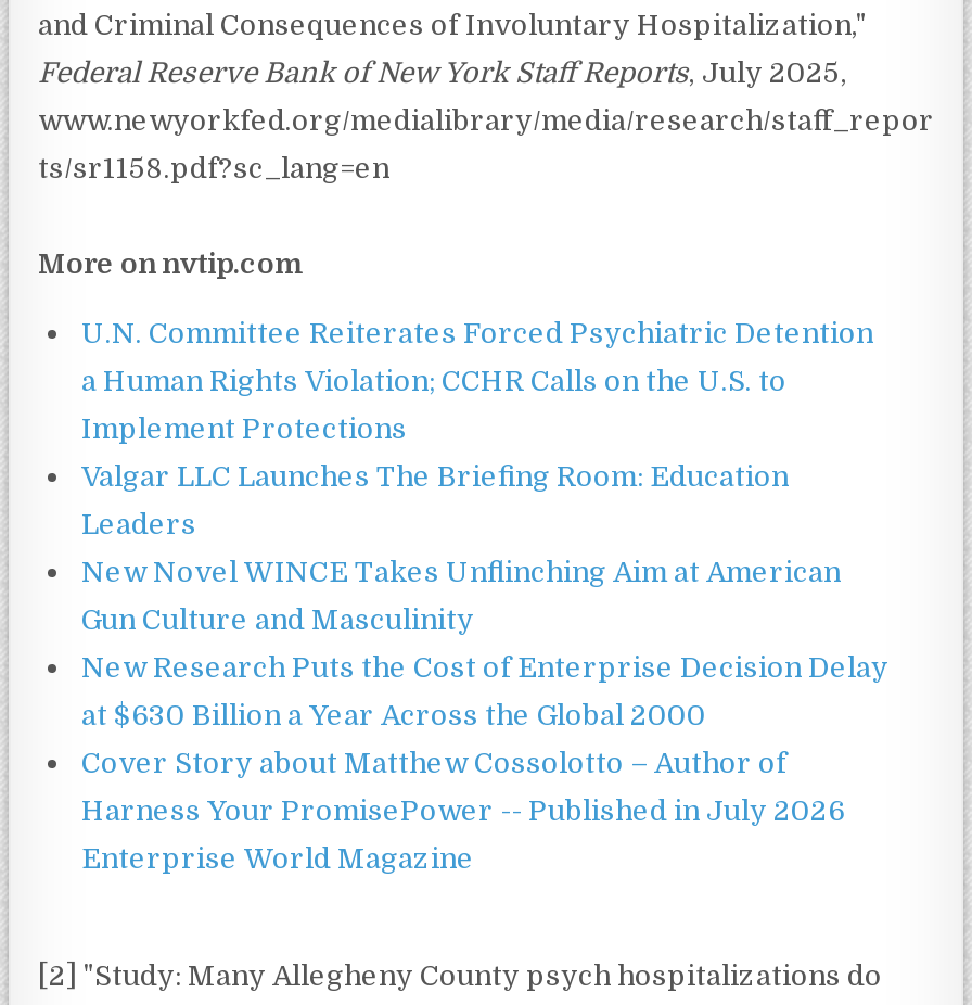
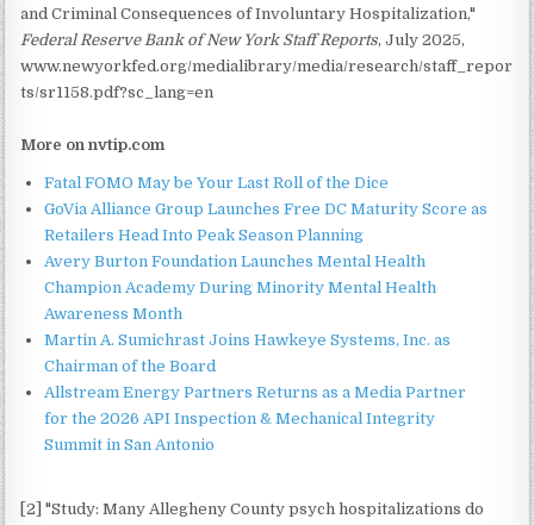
- U.N. Committee Reiterates Forced Psychiatric Detention
- a Human Rights Violation; CCHR Calls on the U.S. to
- Implement Protections
- Valgar LLC Launches The Briefing Room: Education
- Leaders
- New Novel WINCE Takes Unflinching Aim at American
- Gun Culture and Masculinity
- New Research Puts the Cost of Enterprise Decision Delay
- at $630 Billion a Year Across the Global 2000
- Cover Story about Matthew Cossolotto – Author of
- Harness Your PromisePower -- Published in July 2026
- Enterprise World Magazine
+ Fatal FOMO May be Your Last Roll of the Dice
+ GoVia Alliance Group Launches Free DC Maturity Score as
+ Retailers Head Into Peak Season Planning
+ Avery Burton Foundation Launches Mental Health
+ Champion Academy During Minority Mental Health
+ Awareness Month
+ Martin A. Sumichrast Joins Hawkeye Systems, Inc. as
+ Chairman of the Board
+ Allstream Energy Partners Returns as a Media Partner
+ for the 2026 API Inspection & Mechanical Integrity
+ Summit in San Antonio
